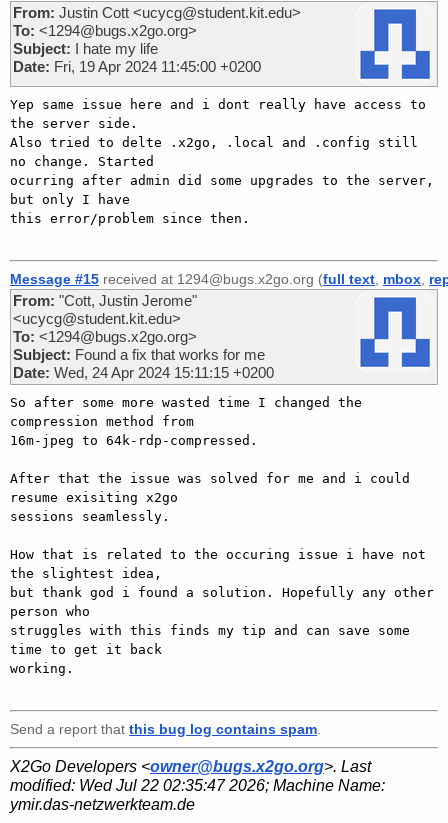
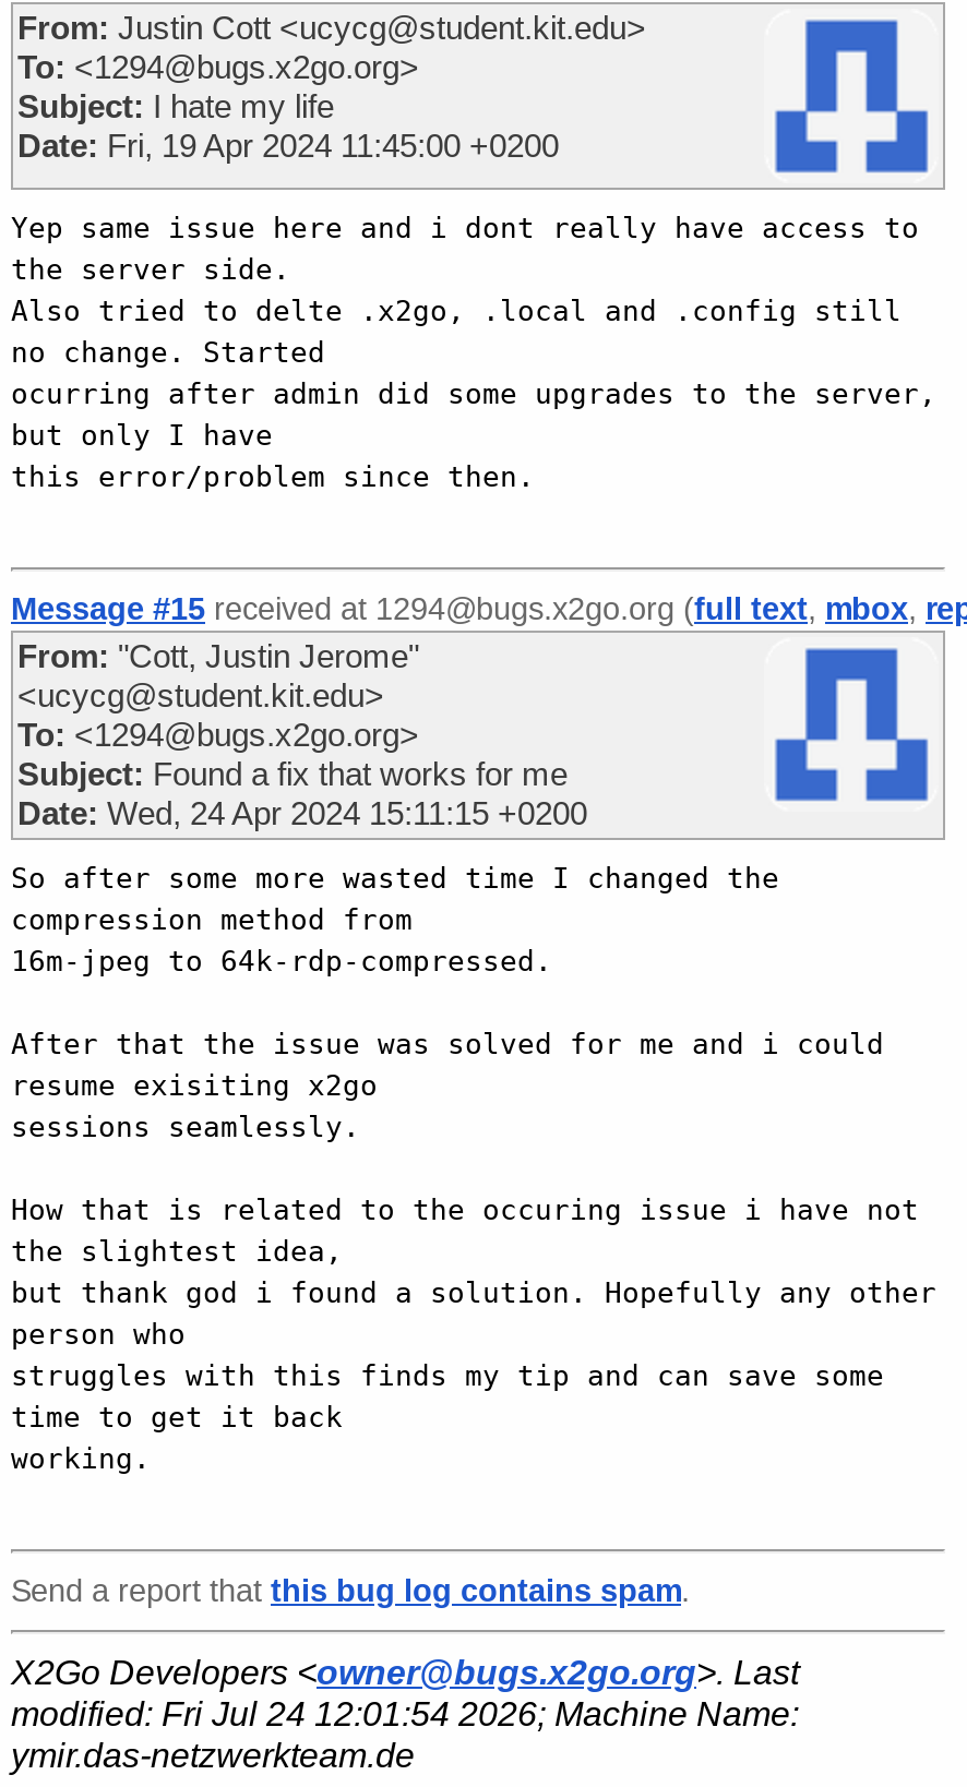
- modified: Wed Jul 22 02:35:47 2026; Machine Name:
+ modified: Fri Jul 24 12:01:54 2026; Machine Name:
